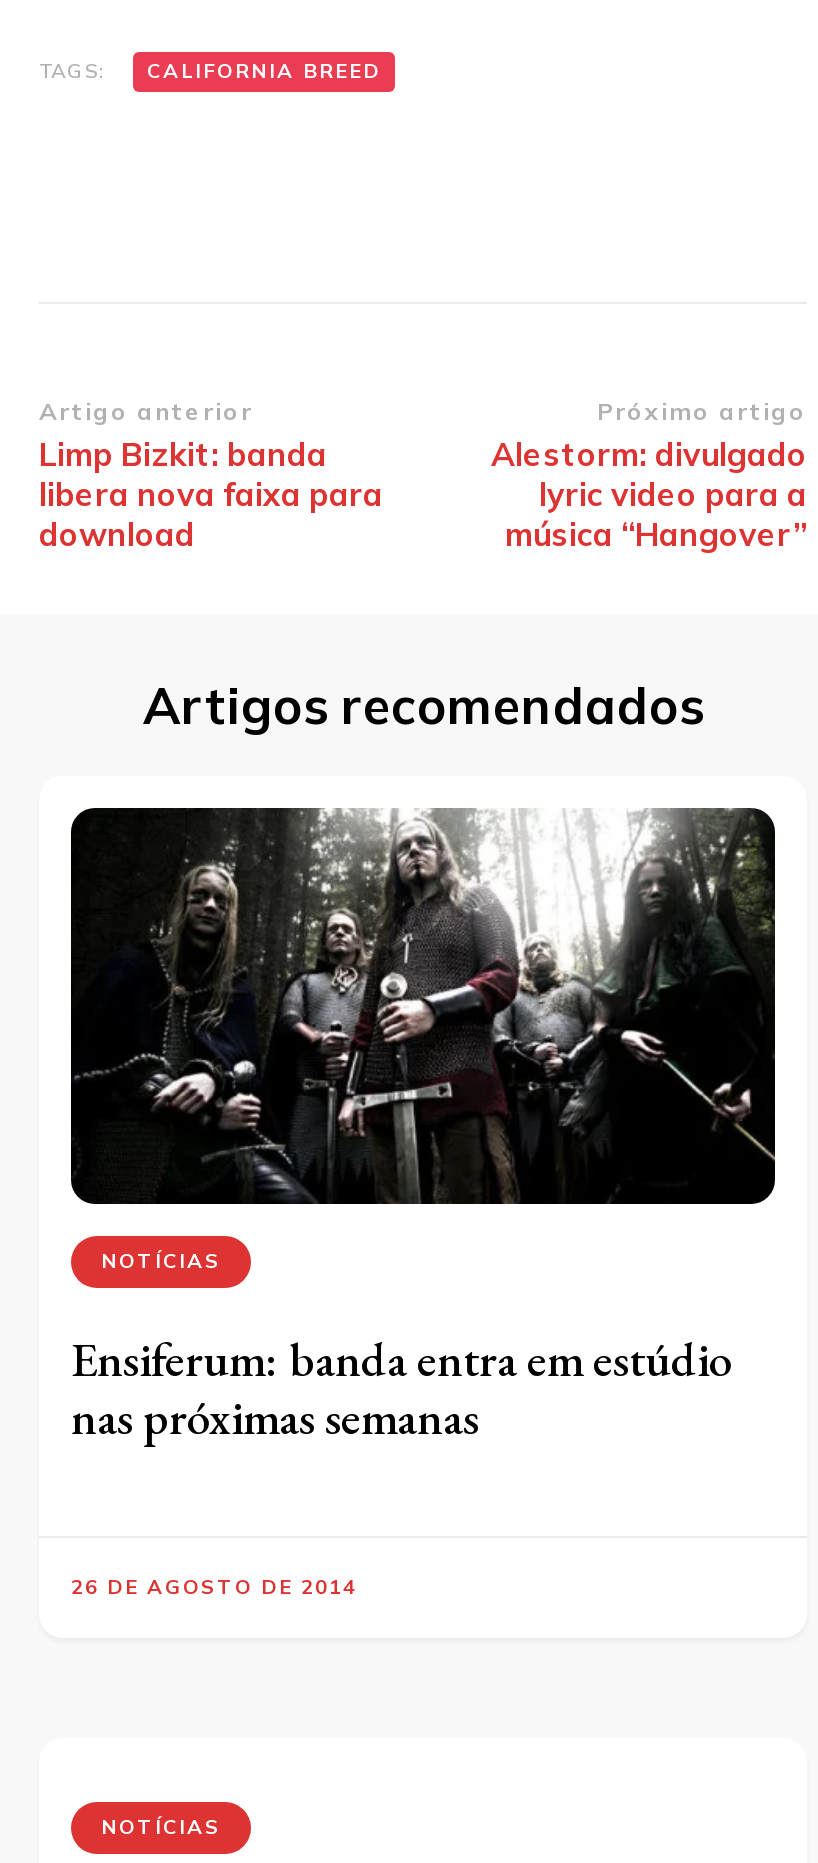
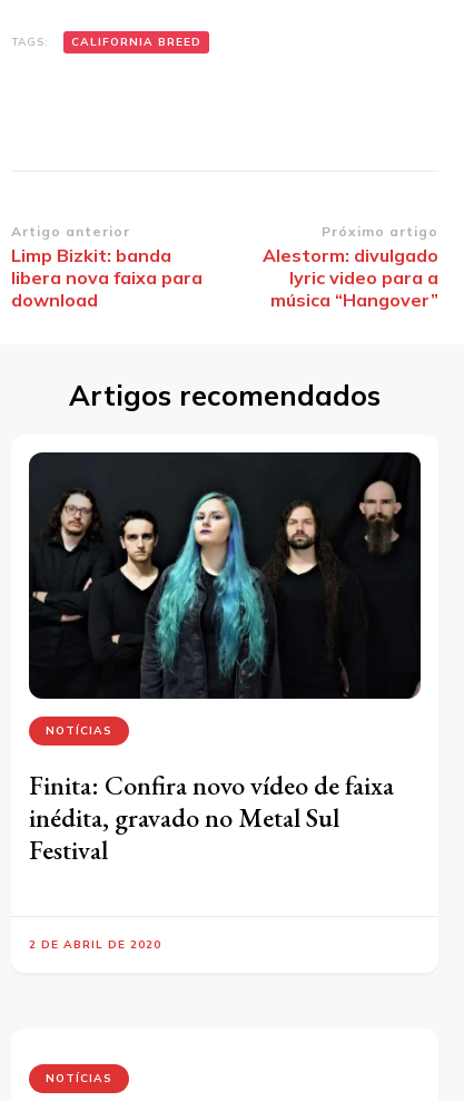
- [image]
+ [image]

- Ensiferum: banda entra em estúdio
- nas próximas semanas
+ Finita: Confira novo vídeo de faixa
+ inédita, gravado no Metal Sul
+ Festival

- 26 DE AGOSTO DE 2014
+ 2 DE ABRIL DE 2020
